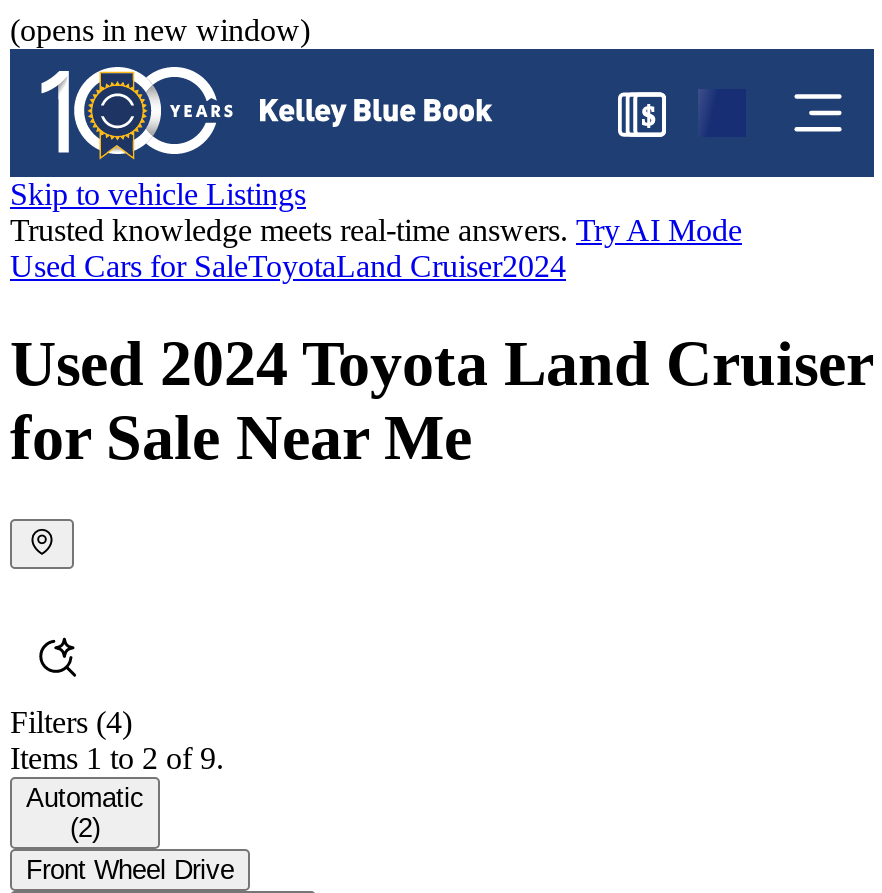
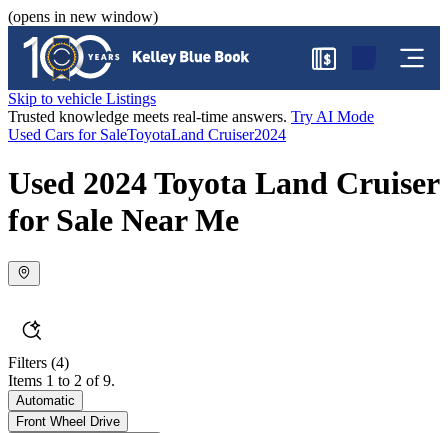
- (2)
